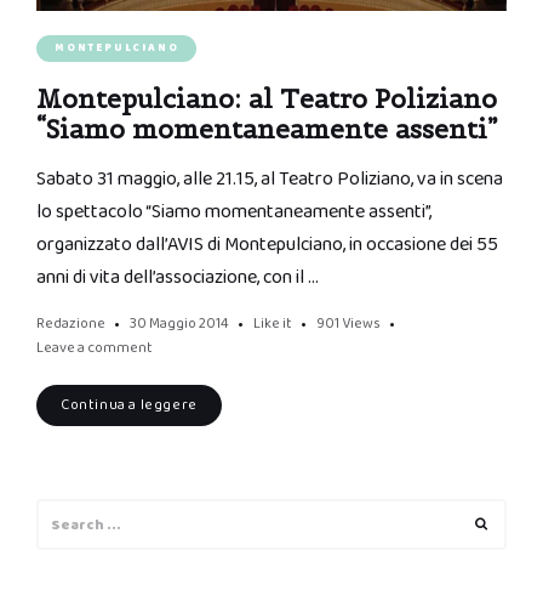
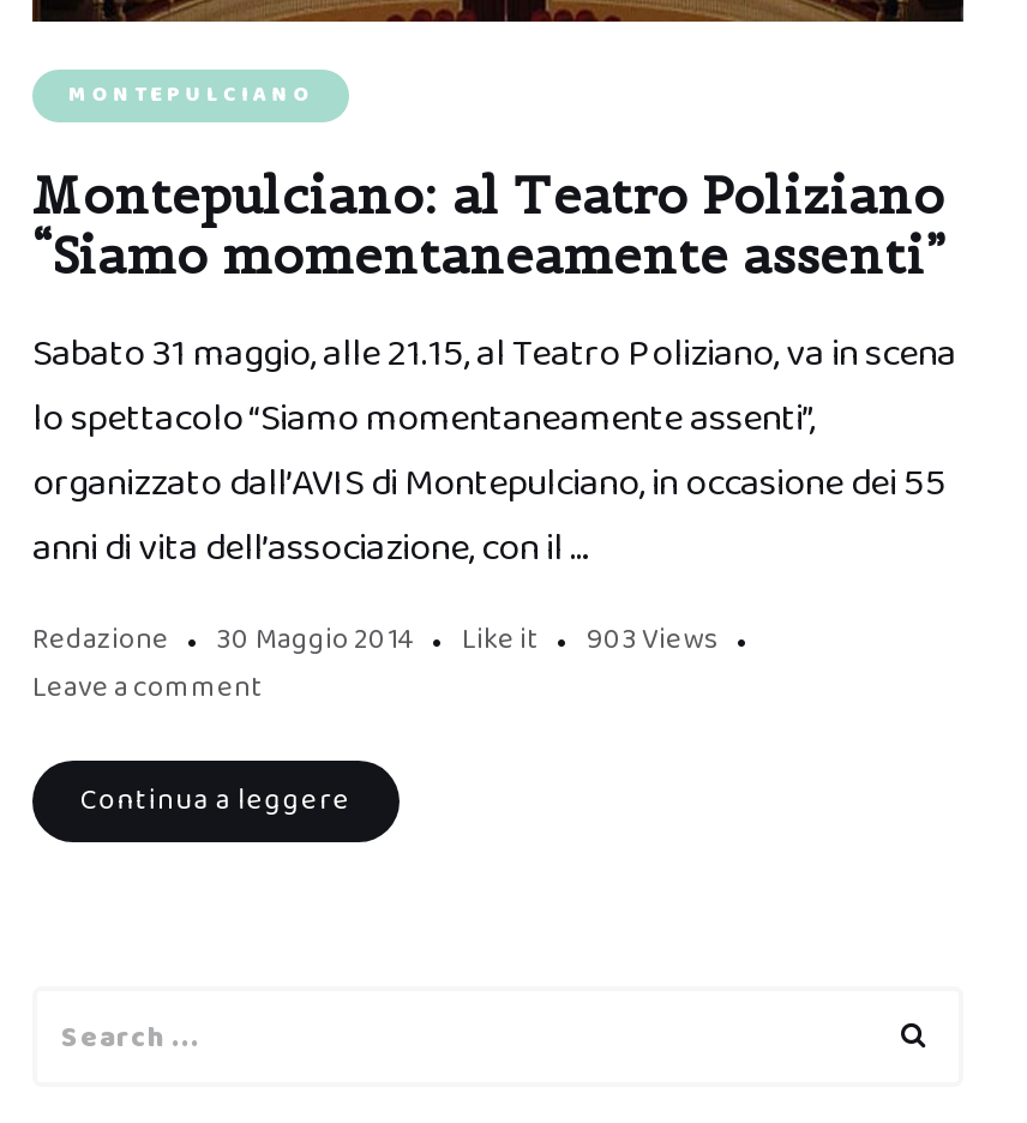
- Redazione 30 Maggio 2014 Like it 901 Views
+ Redazione 30 Maggio 2014 Like it 903 Views
